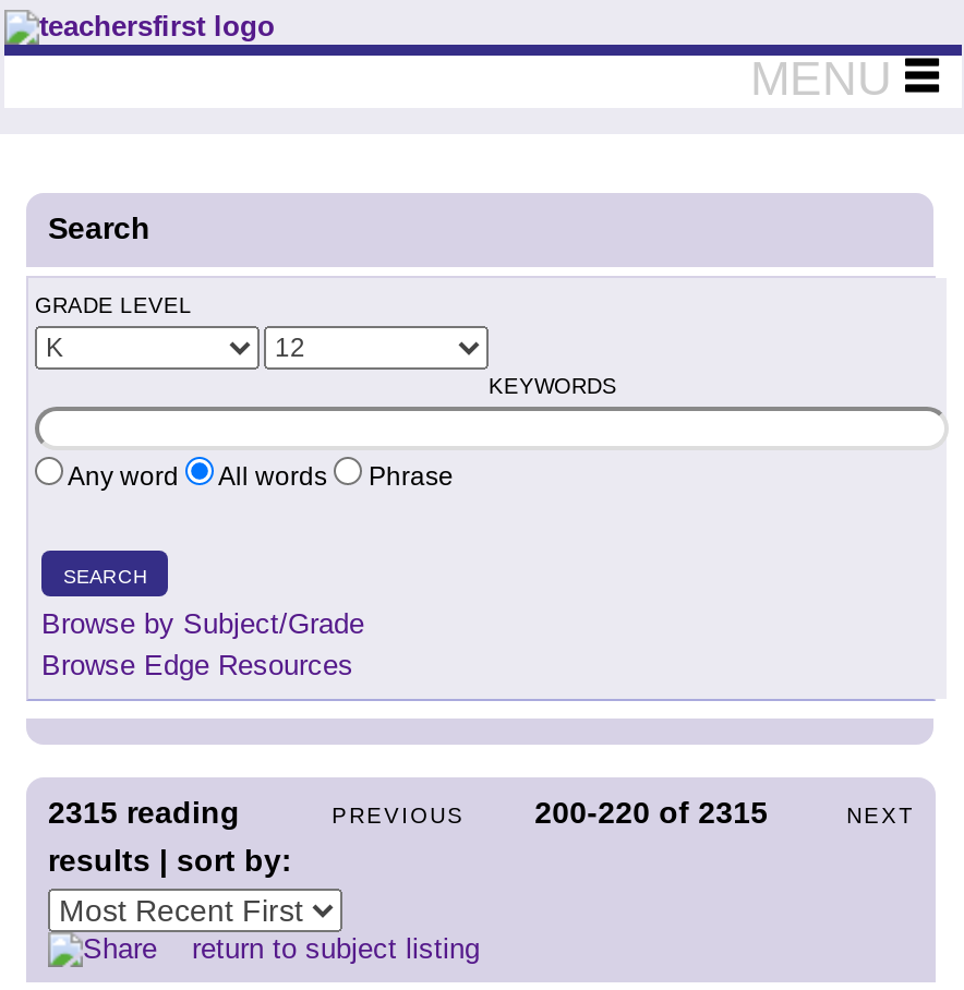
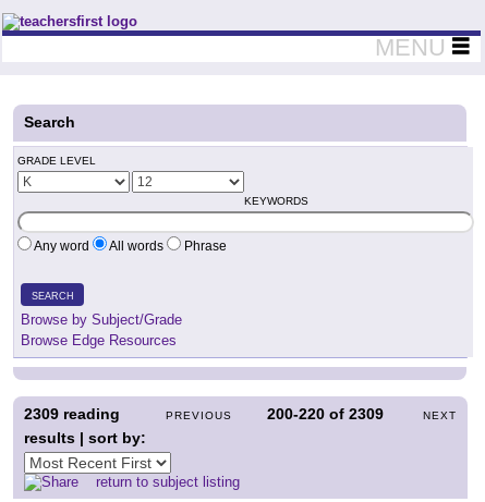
- 2315 reading
+ 2309 reading

- 200-220 of 2315
+ 200-220 of 2309
